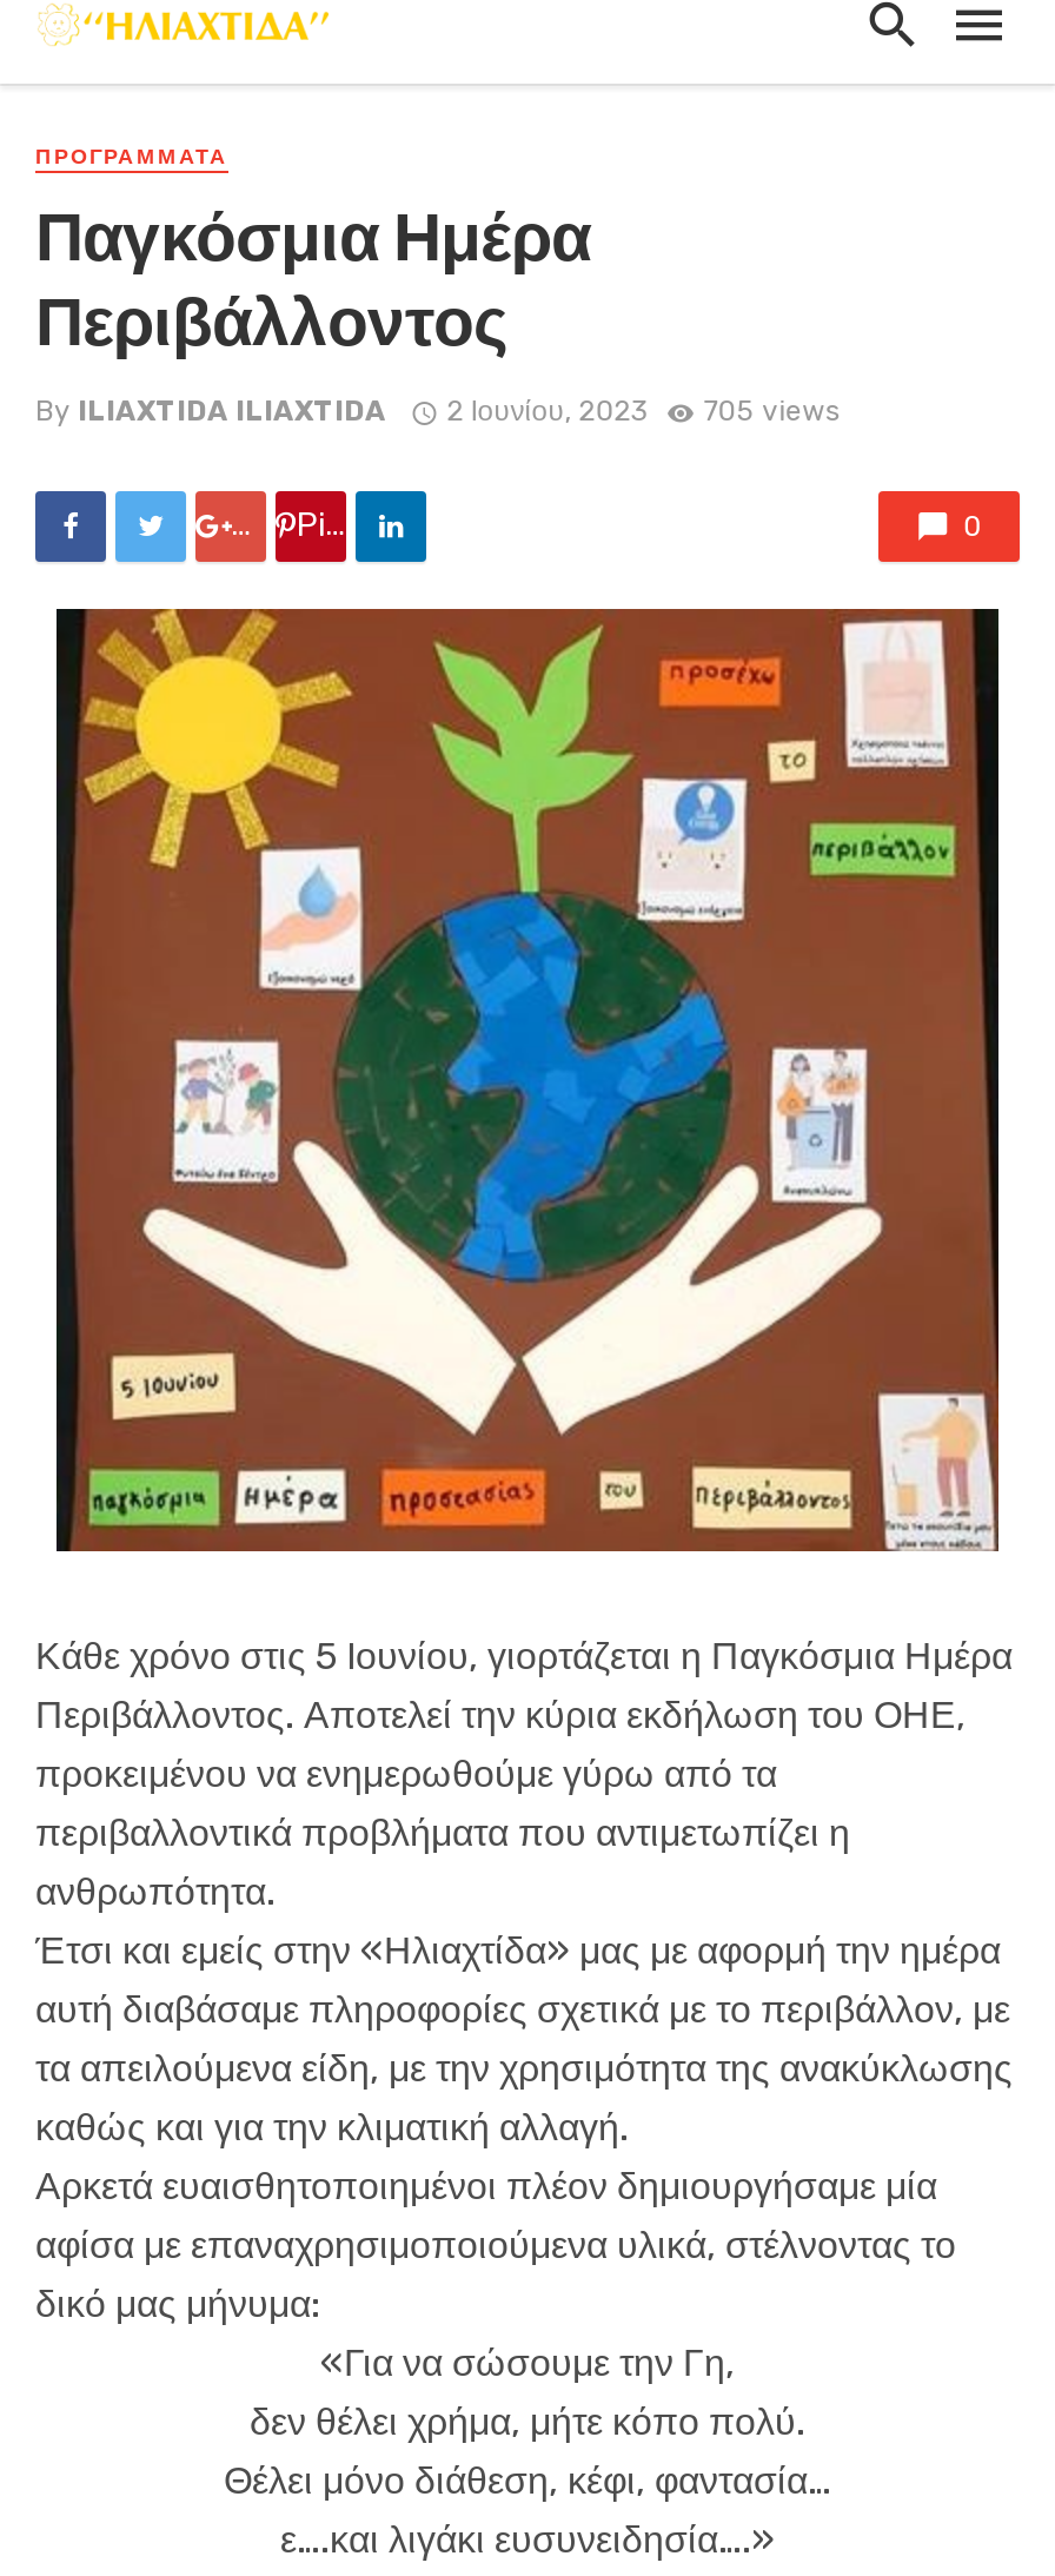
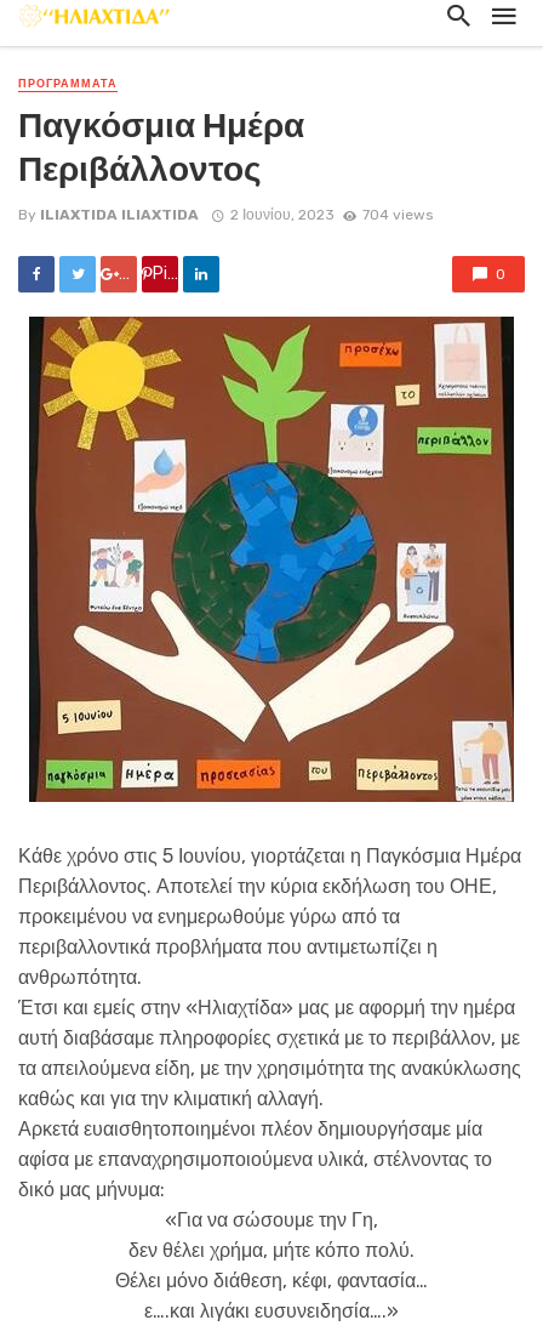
- By ILIAXTIDA ILIAXTIDA 2 Ιουνίου, 2023 705 views
+ By ILIAXTIDA ILIAXTIDA 2 Ιουνίου, 2023 704 views
